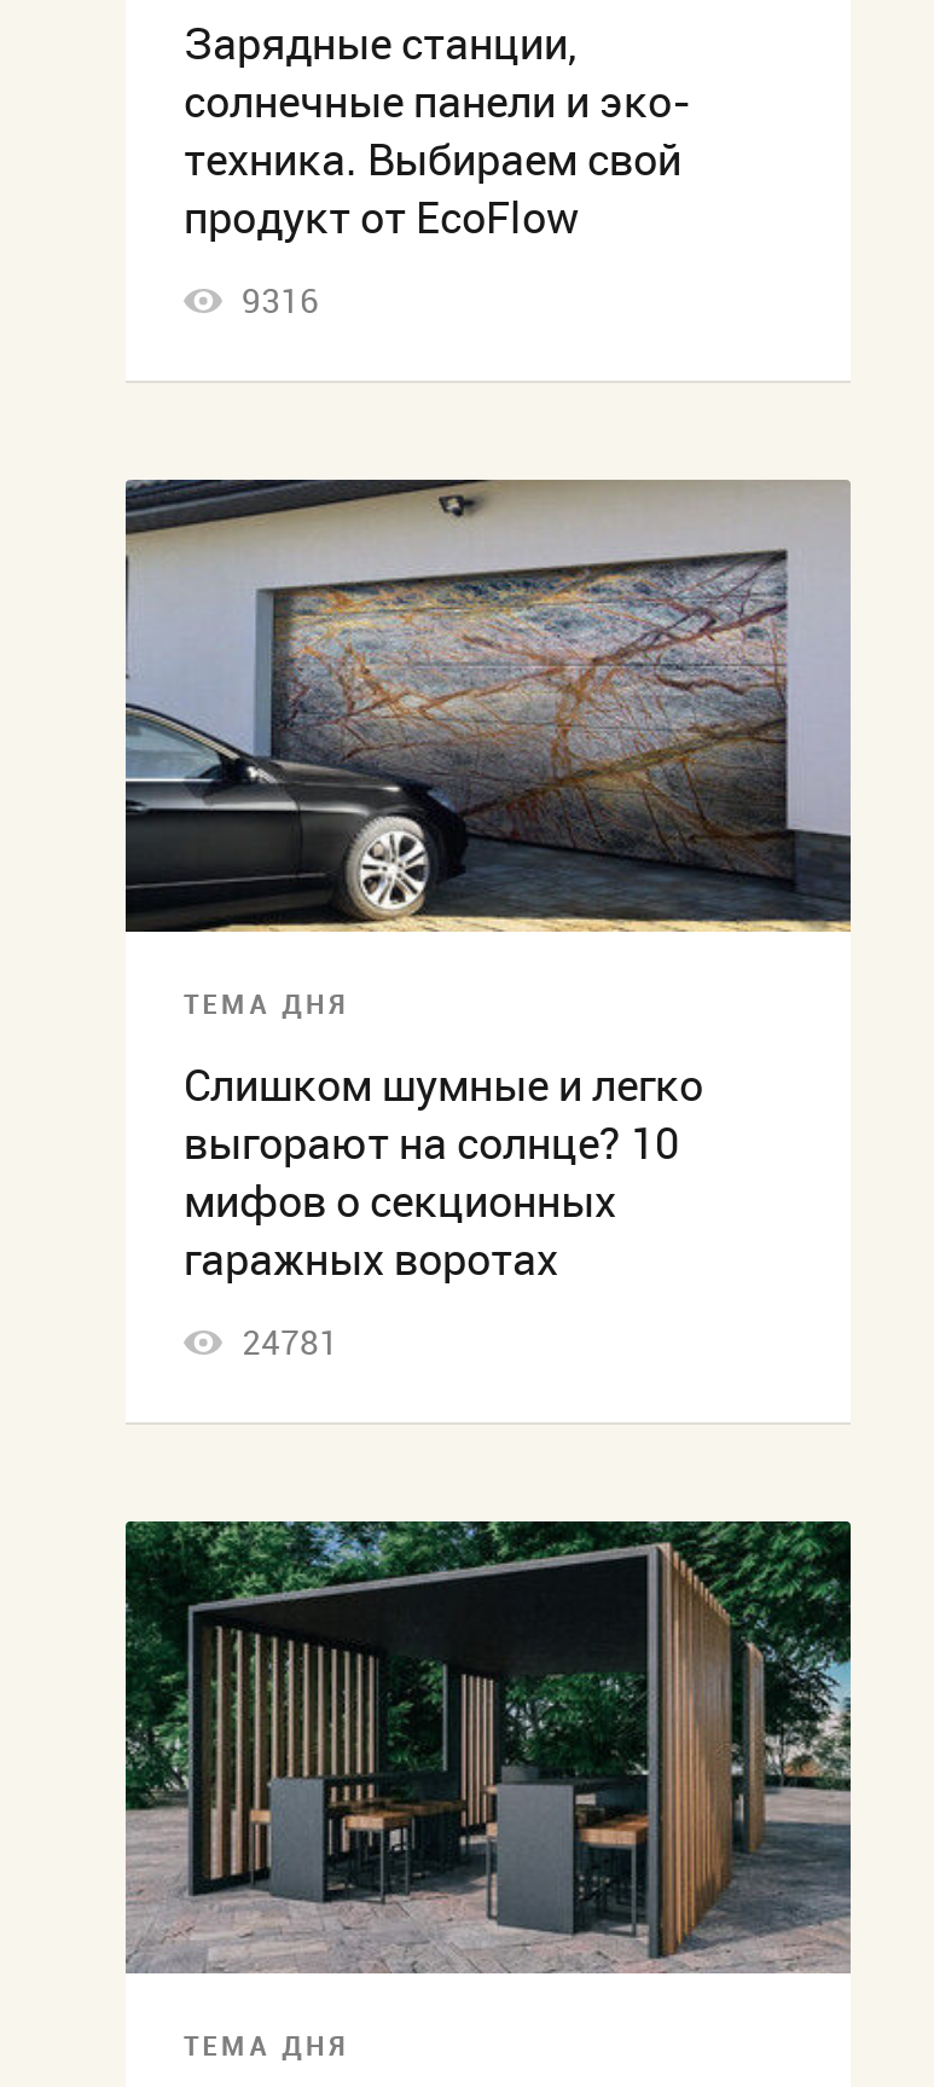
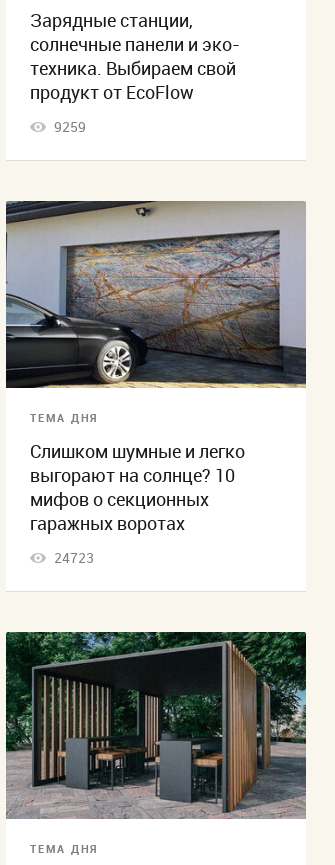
- 9316
+ 9259

- 24781
+ 24723
